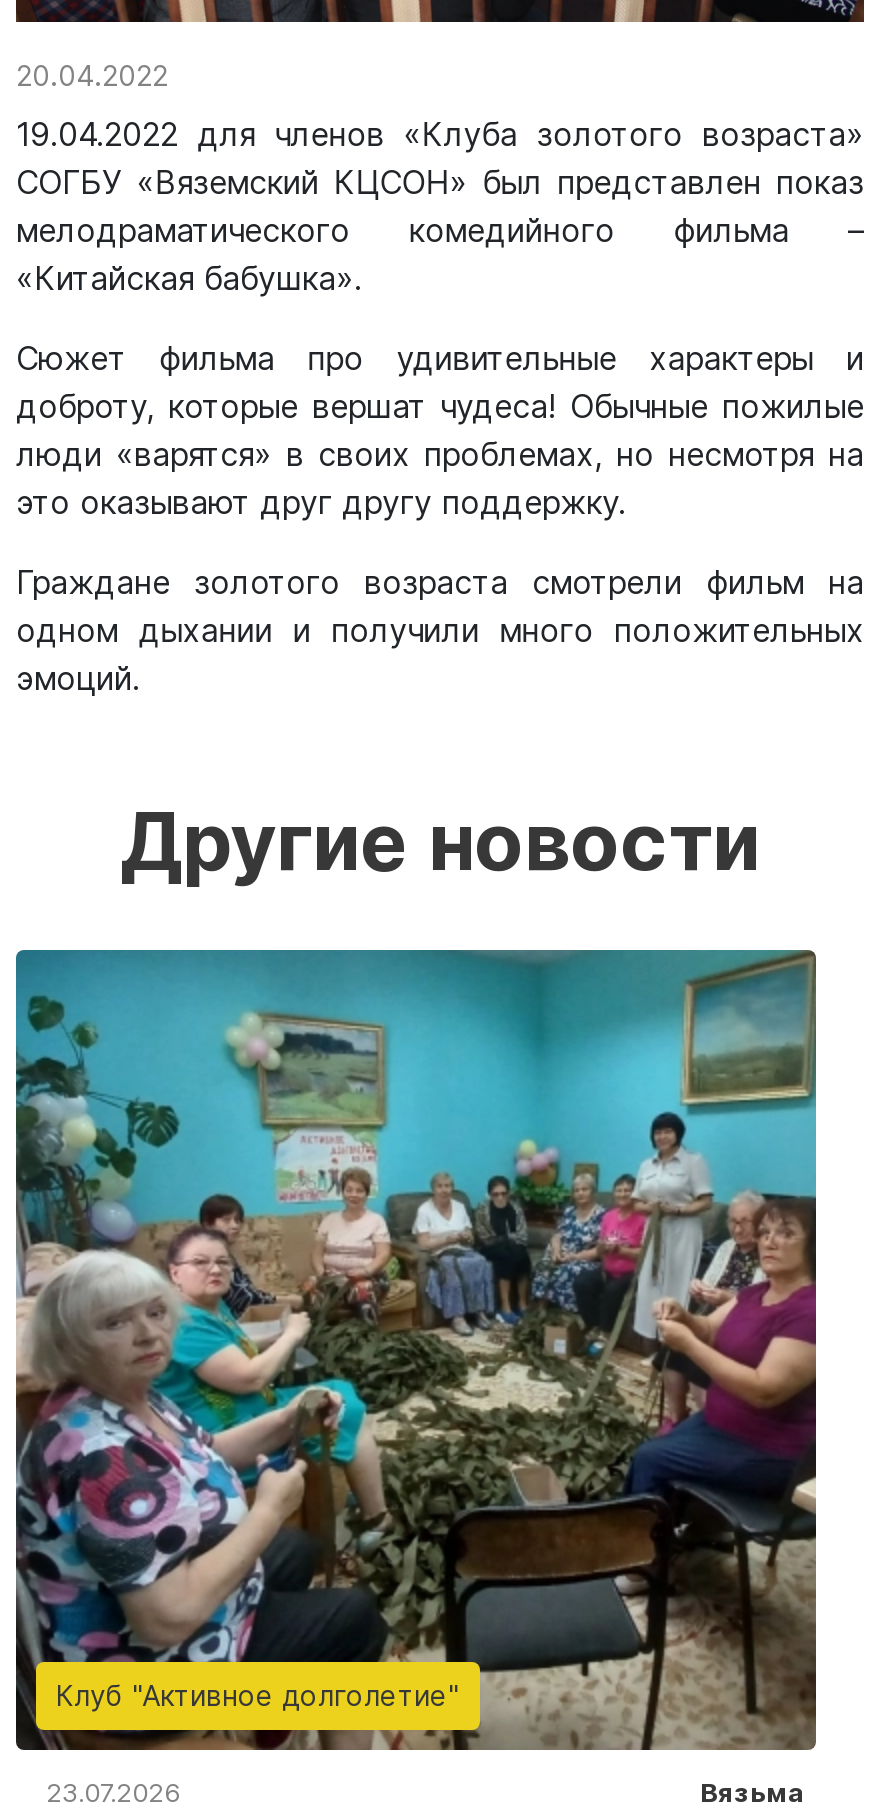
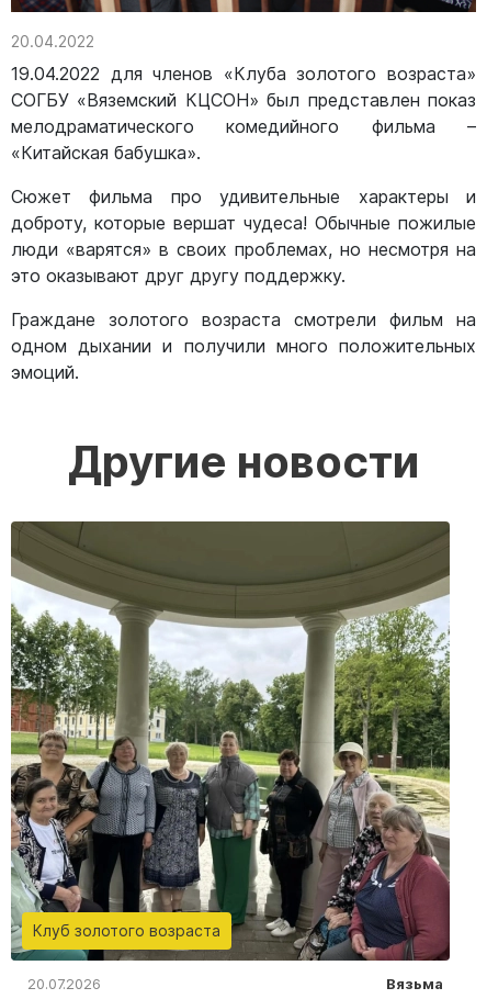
- [image]
- Клуб "Активное долголетие"
+ [image]
+ Клуб золотого возраста

- 23.07.2026
+ 20.07.2026
